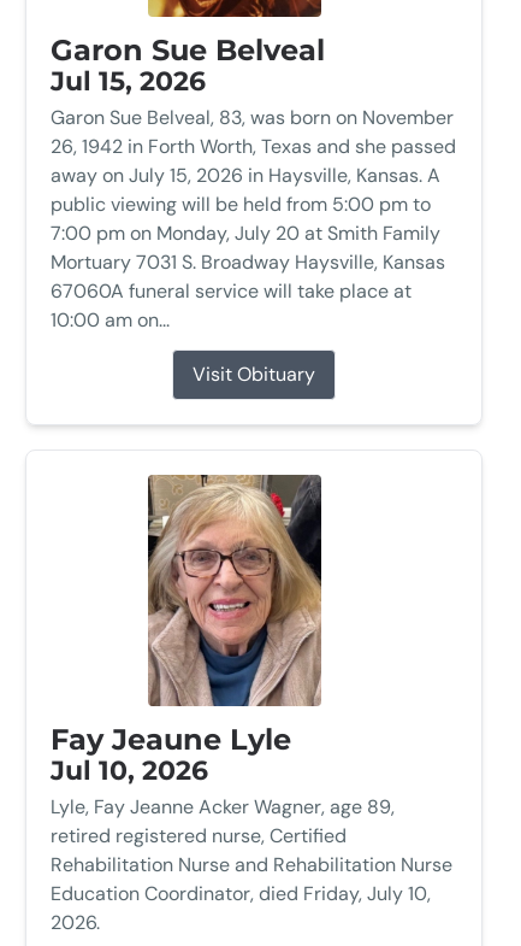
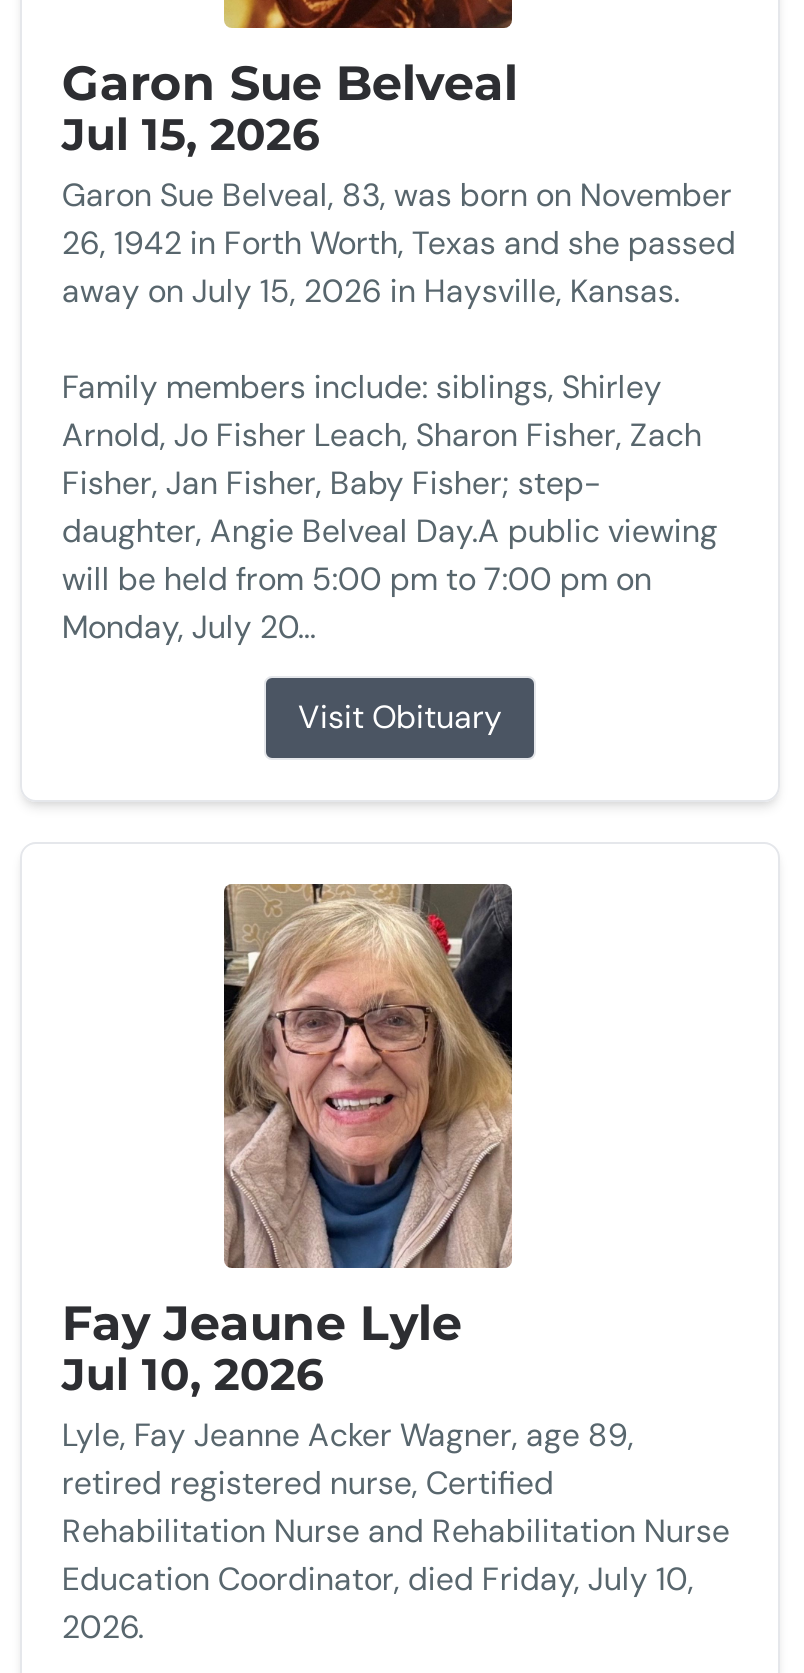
- away on July 15, 2026 in Haysville, Kansas. A
- public viewing will be held from 5:00 pm to
- 7:00 pm on Monday, July 20 at Smith Family
- Mortuary 7031 S. Broadway Haysville, Kansas
- 67060A funeral service will take place at
- 10:00 am on...
+ away on July 15, 2026 in Haysville, Kansas.
+ Family members include: siblings, Shirley
+ Arnold, Jo Fisher Leach, Sharon Fisher, Zach
+ Fisher, Jan Fisher, Baby Fisher; step-
+ daughter, Angie Belveal Day.A public viewing
+ will be held from 5:00 pm to 7:00 pm on
+ Monday, July 20...
